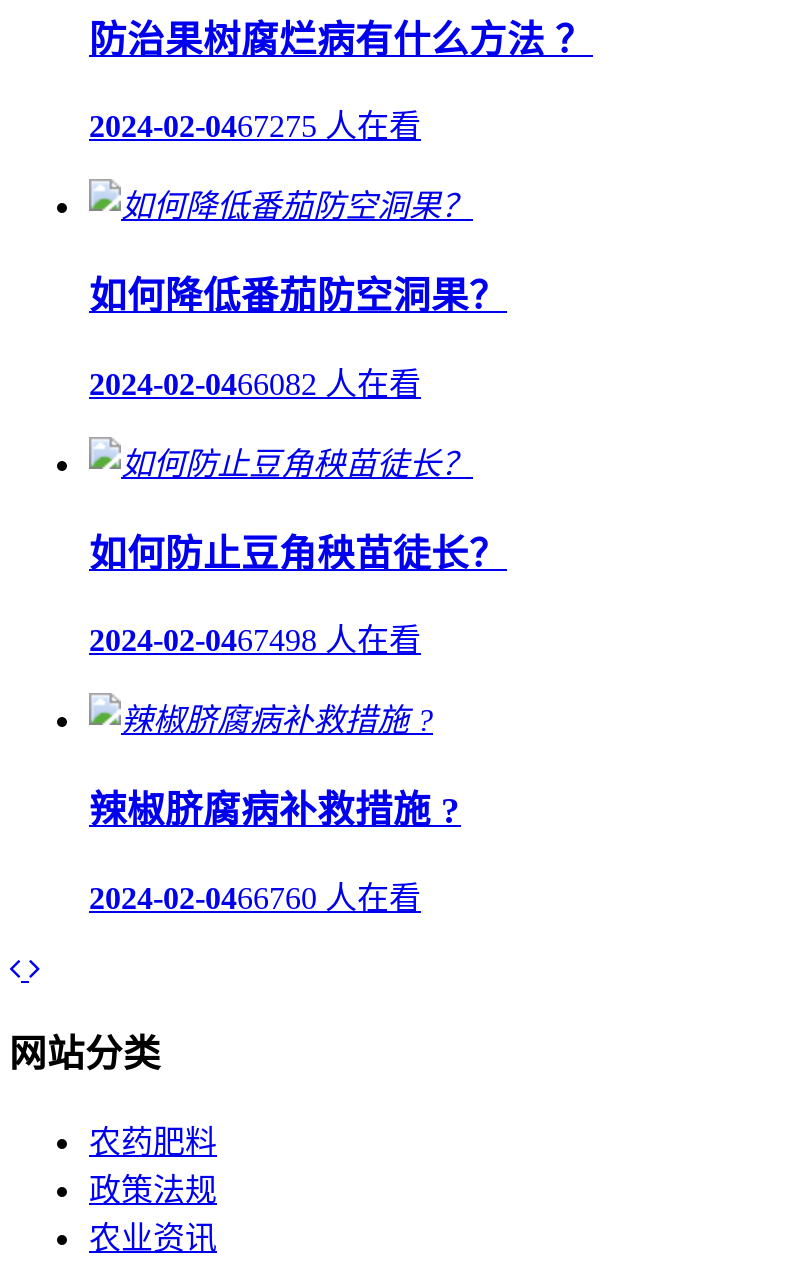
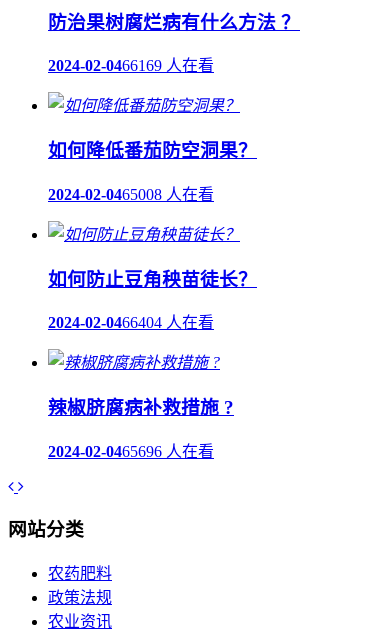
- 2024-02-0467275 人在看
+ 2024-02-0466169 人在看

- 2024-02-0466082 人在看
+ 2024-02-0465008 人在看

- 2024-02-0467498 人在看
+ 2024-02-0466404 人在看

- 2024-02-0466760 人在看
+ 2024-02-0465696 人在看
